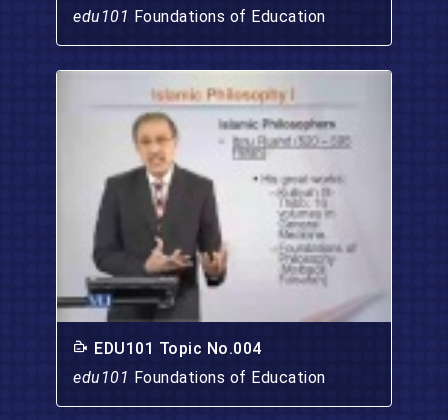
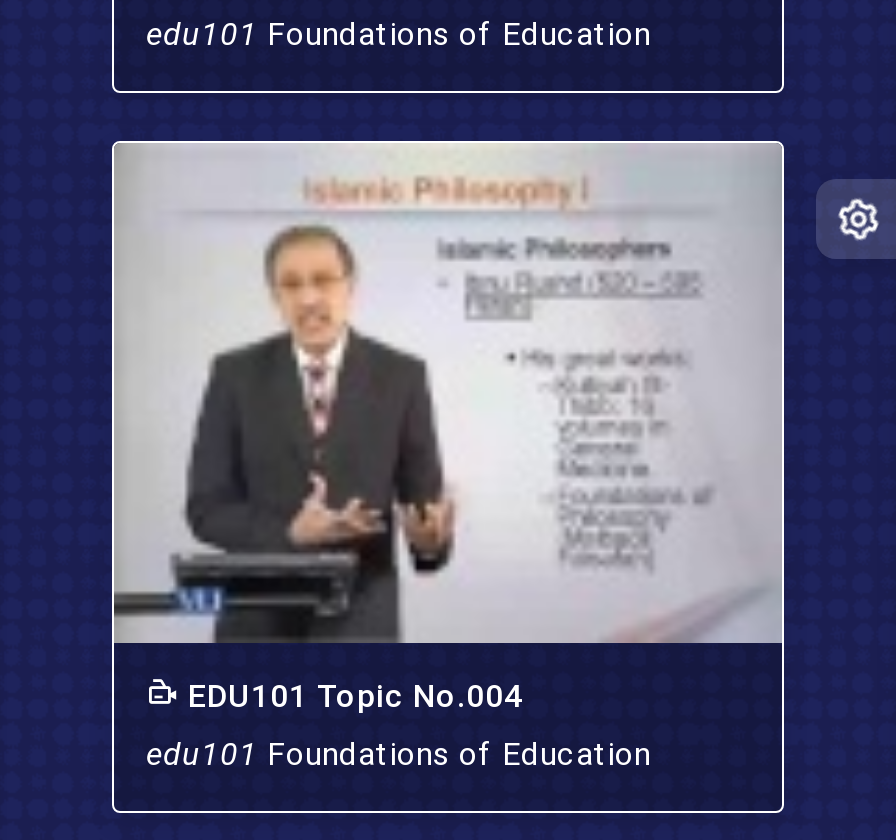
+ [image]
